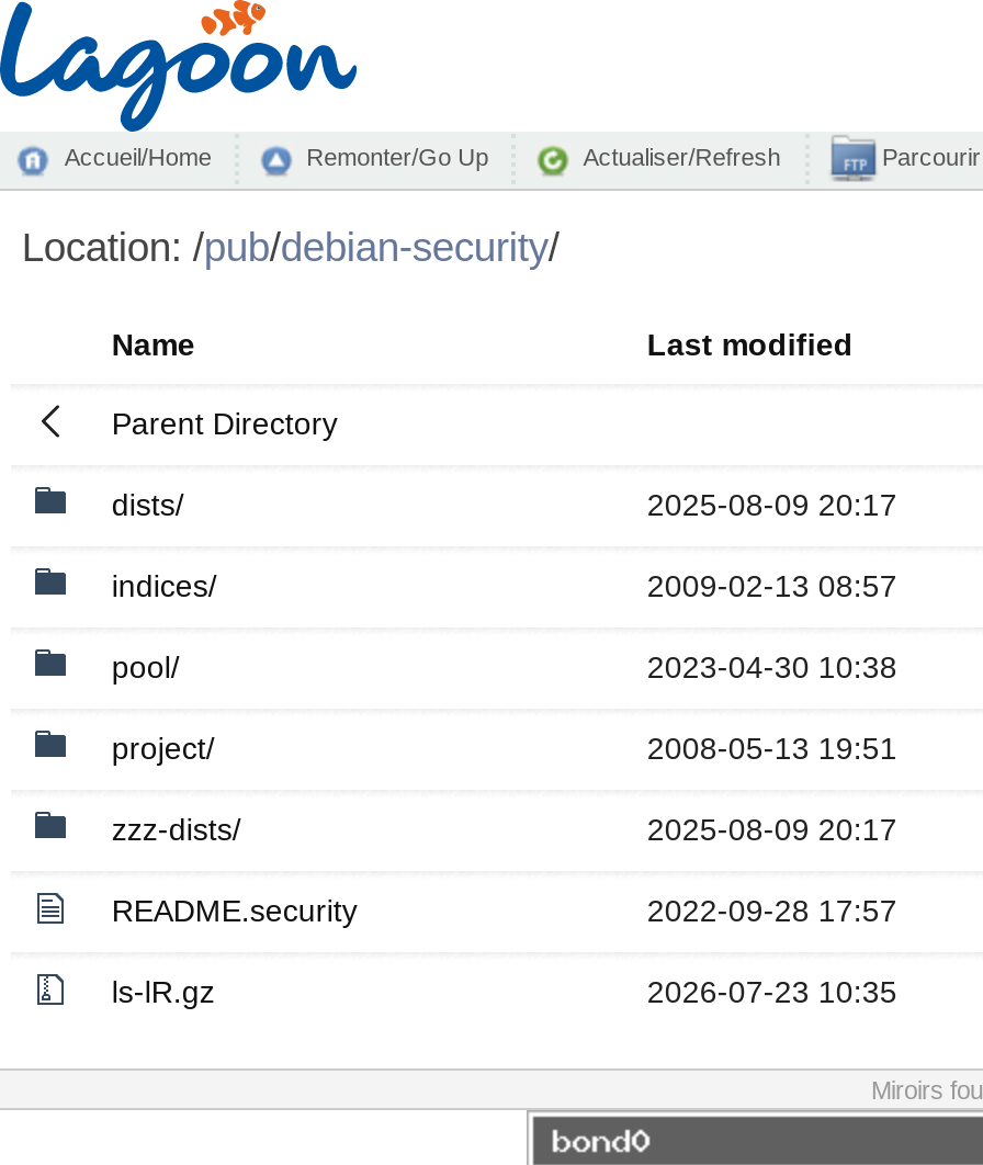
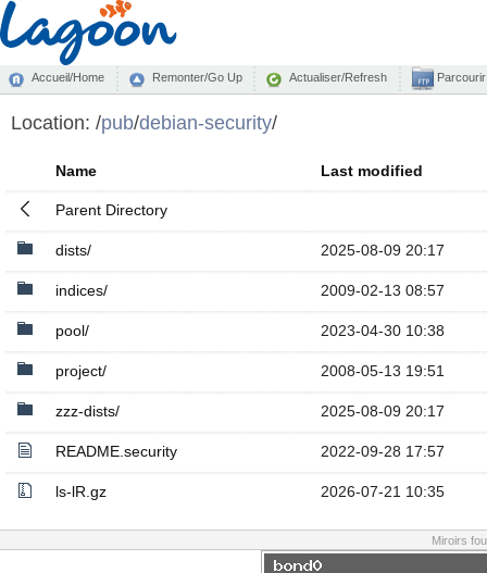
- 2026-07-23 10:35
+ 2026-07-21 10:35
